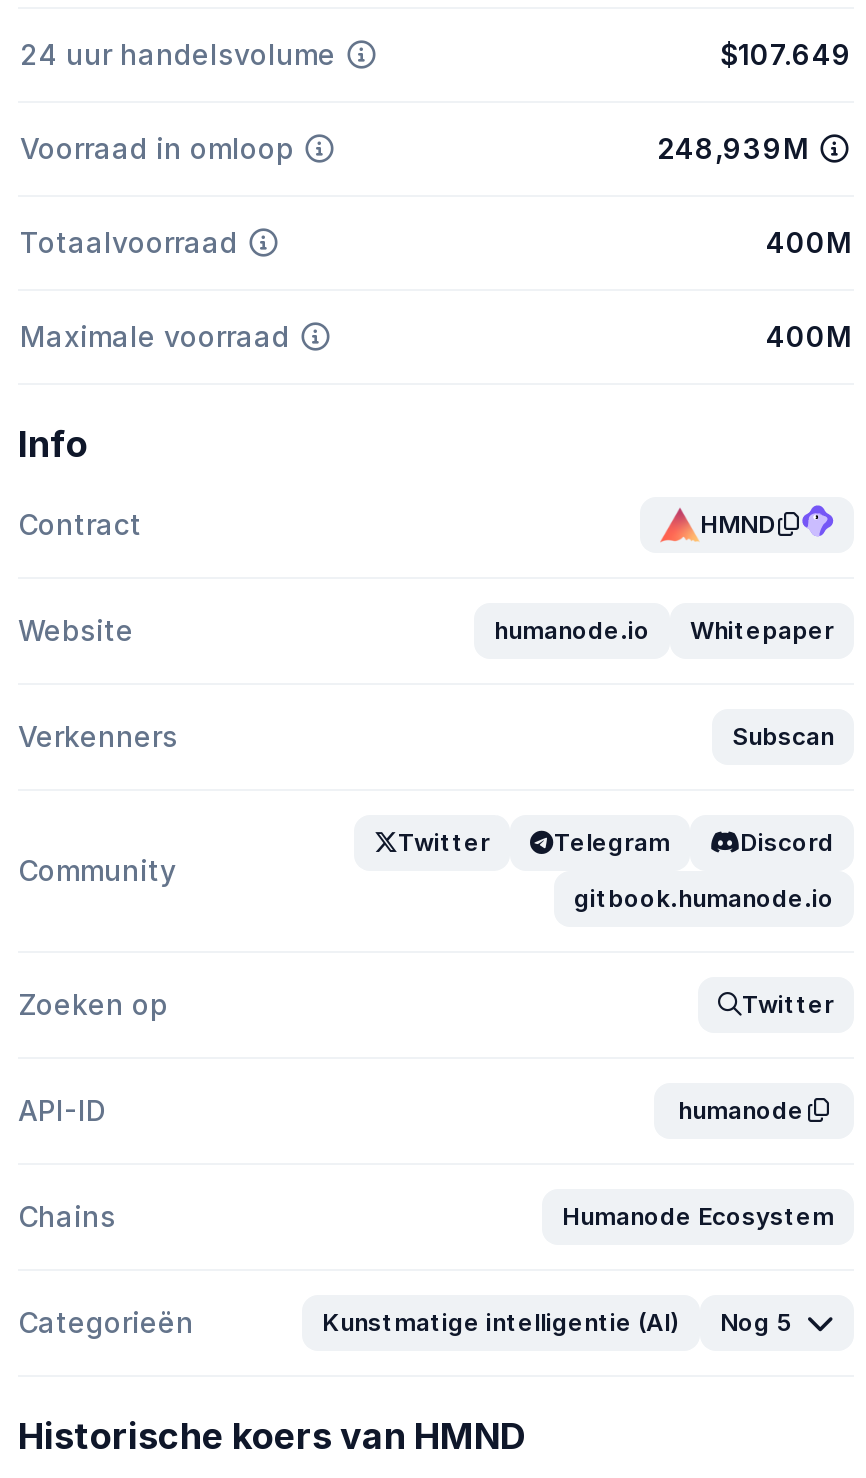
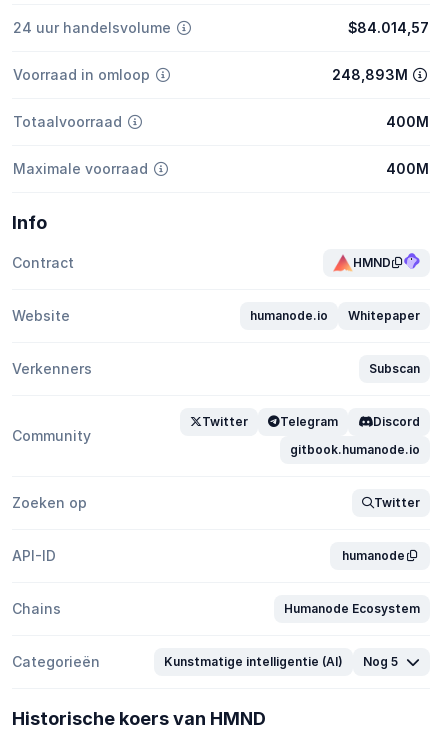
- $107.649
+ $84.014,57

- 248,939M
+ 248,893M
